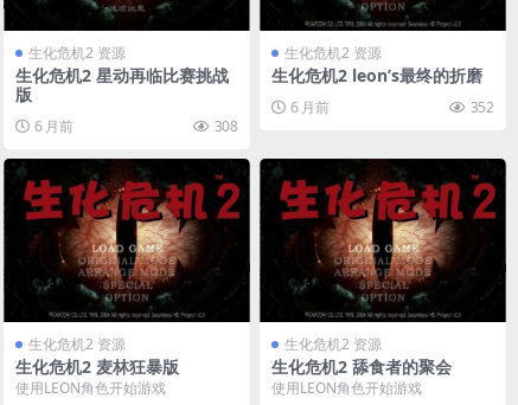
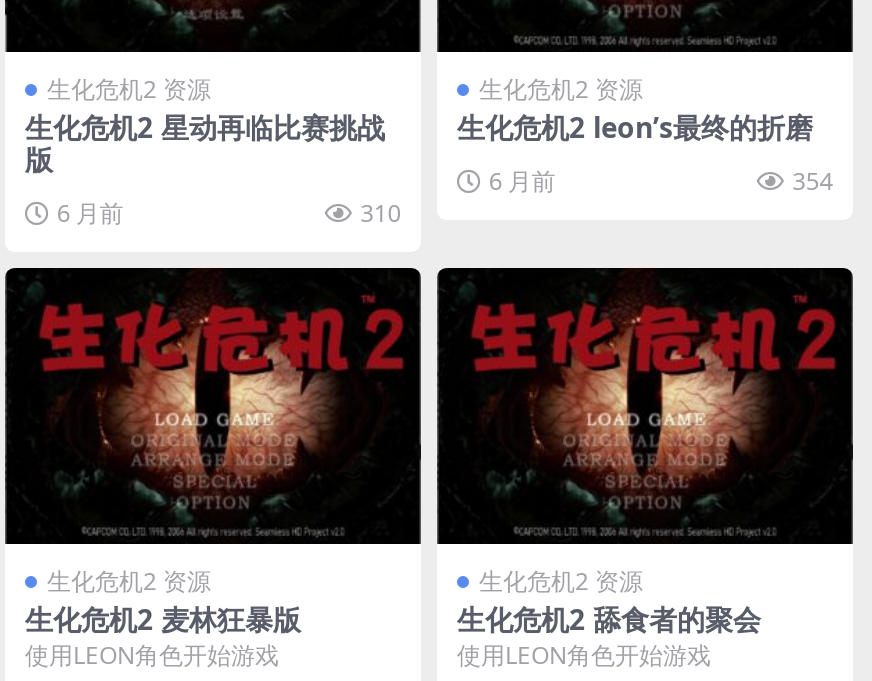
- 352
+ 354

- 308
+ 310
